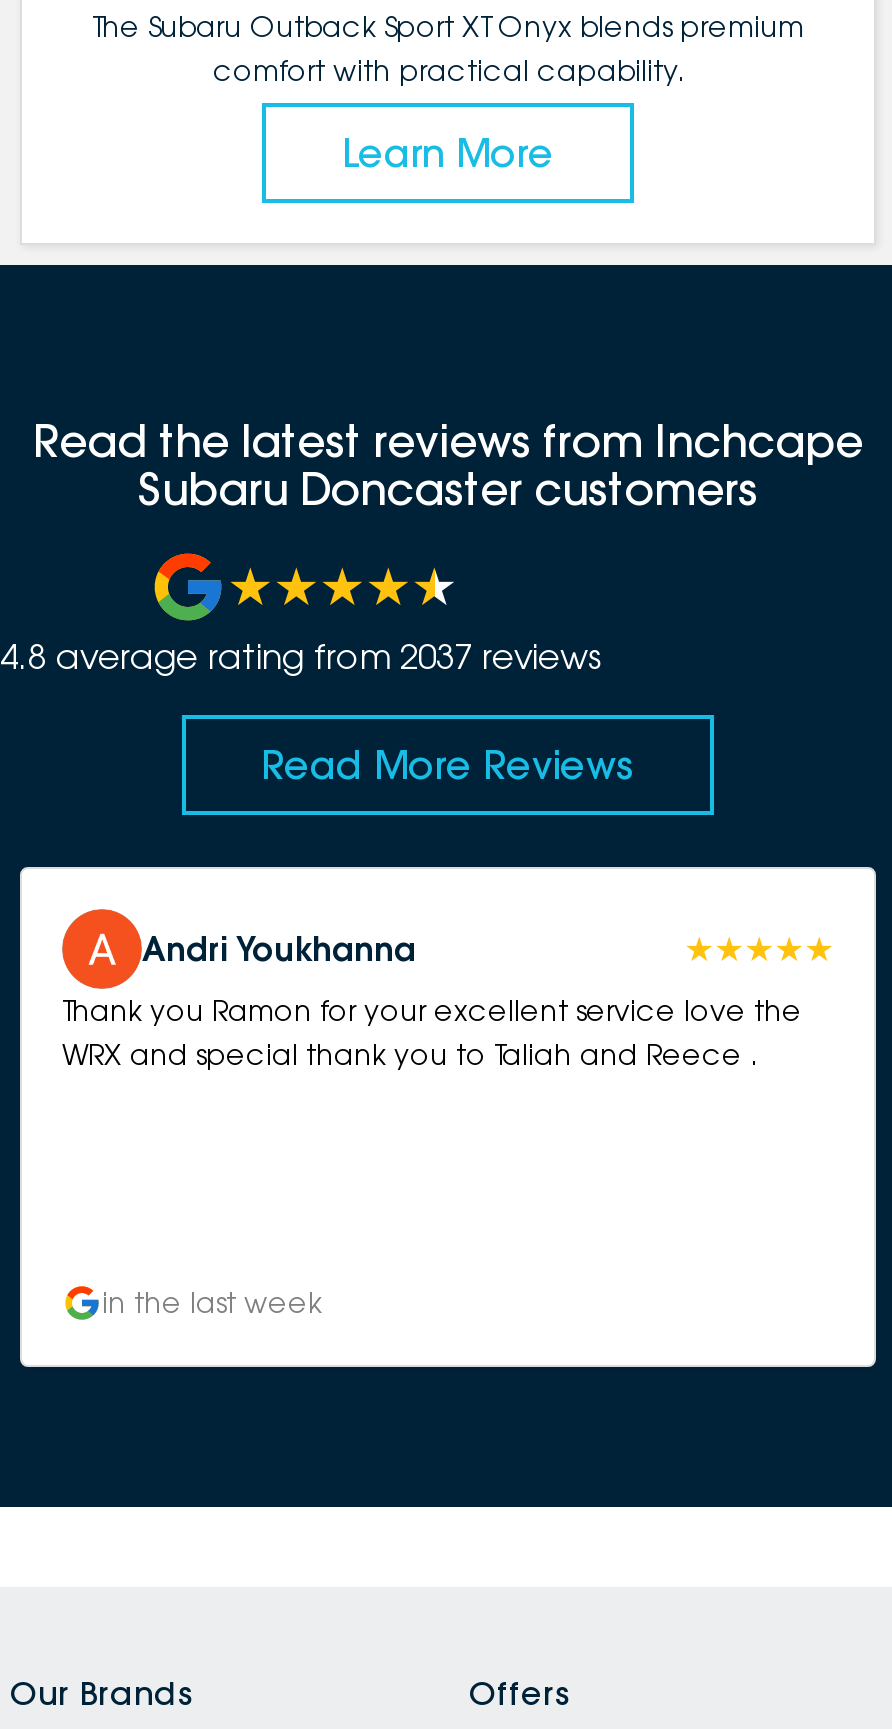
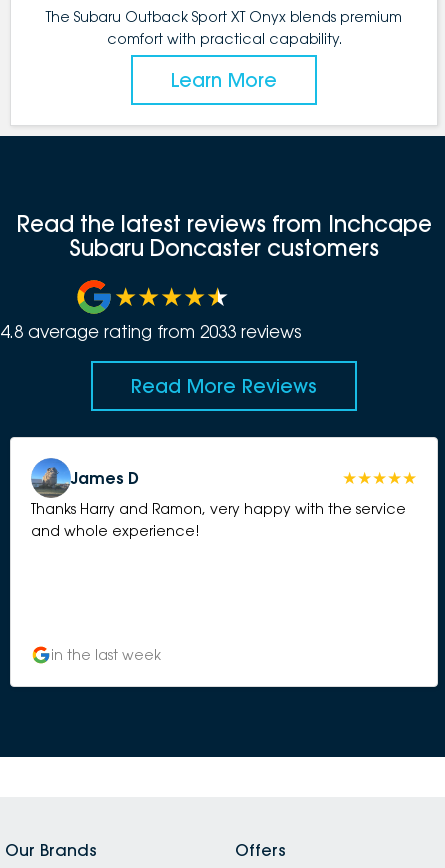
- 4.8 average rating from 2037 reviews
+ 4.8 average rating from 2033 reviews

- [image]
- Thank you Ramon for your excellent service love the
- WRX and special thank you to Taliah and Reece .
+ [image]
+ Thanks Harry and Ramon, very happy with the service
+ and whole experience!

- Andri Youkhanna
+ James D
